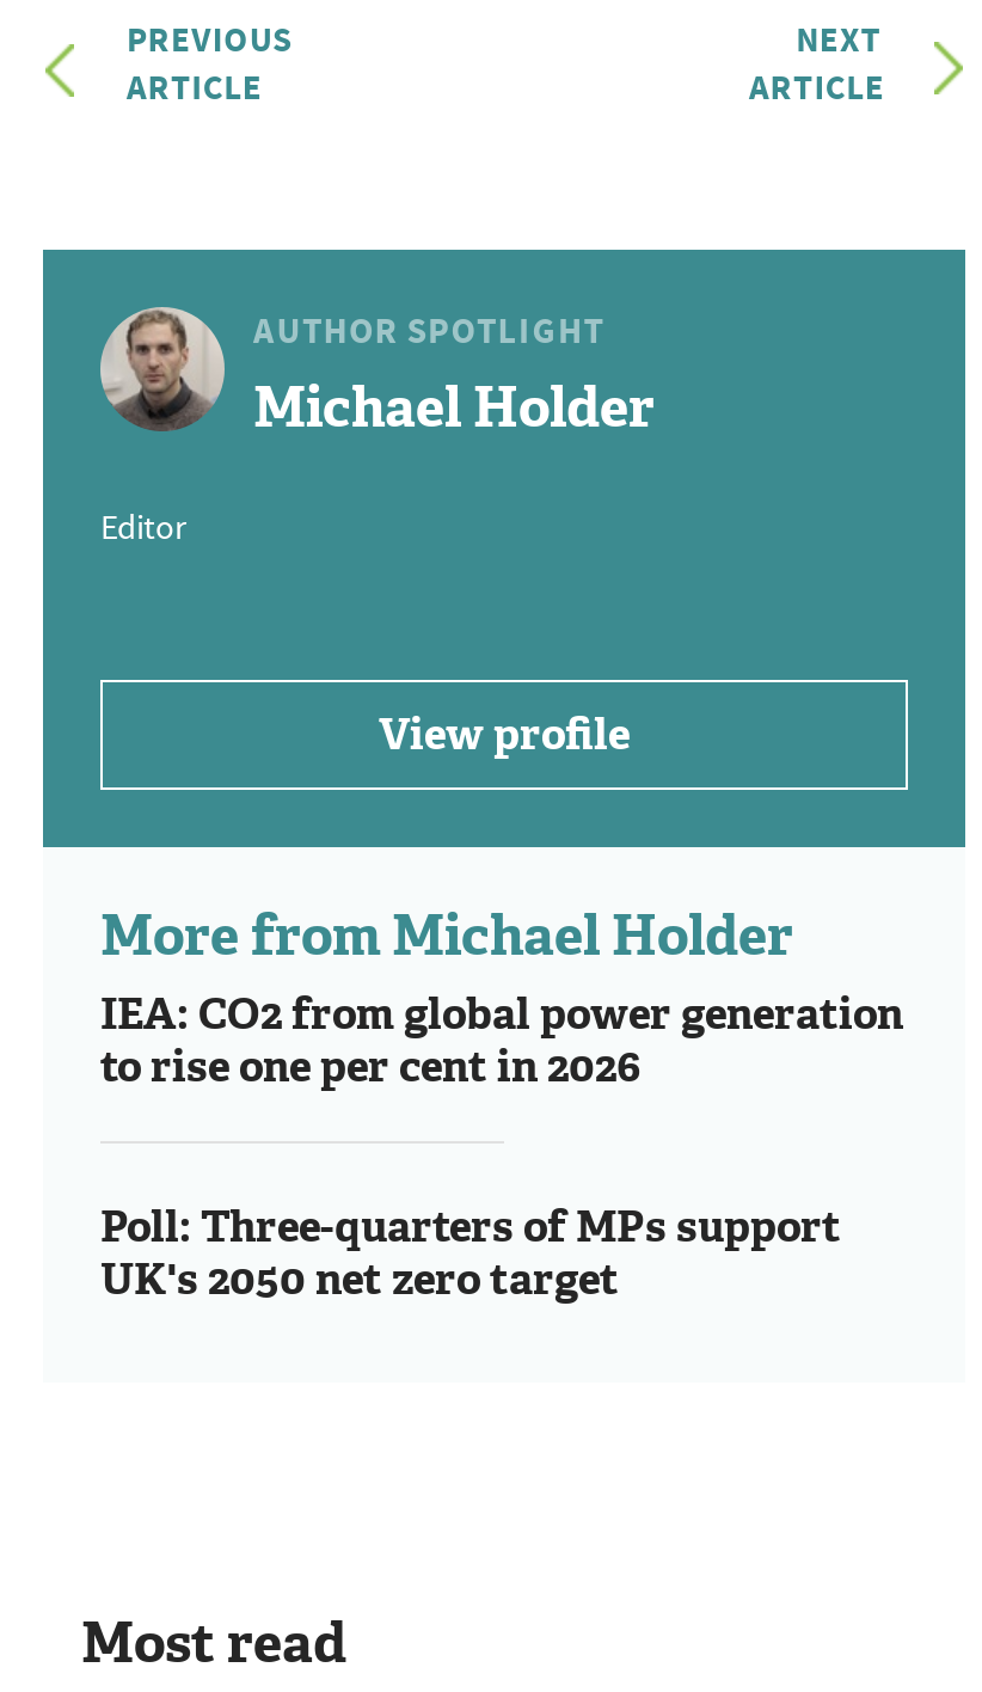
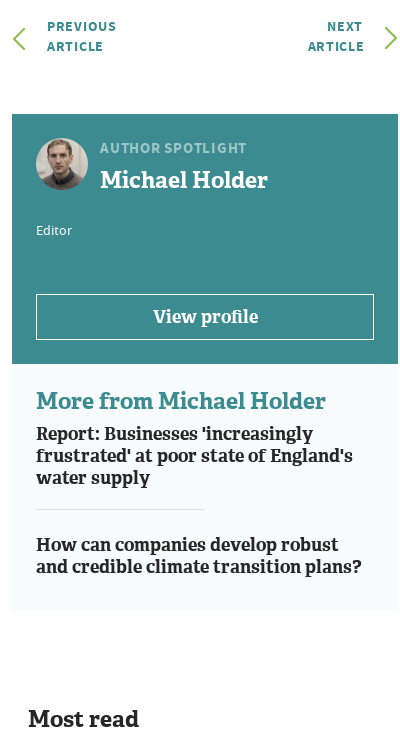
- IEA: CO2 from global power generation
- to rise one per cent in 2026
+ Report: Businesses 'increasingly
+ frustrated' at poor state of England's
+ water supply

- Poll: Three-quarters of MPs support
- UK's 2050 net zero target
+ How can companies develop robust
+ and credible climate transition plans?
